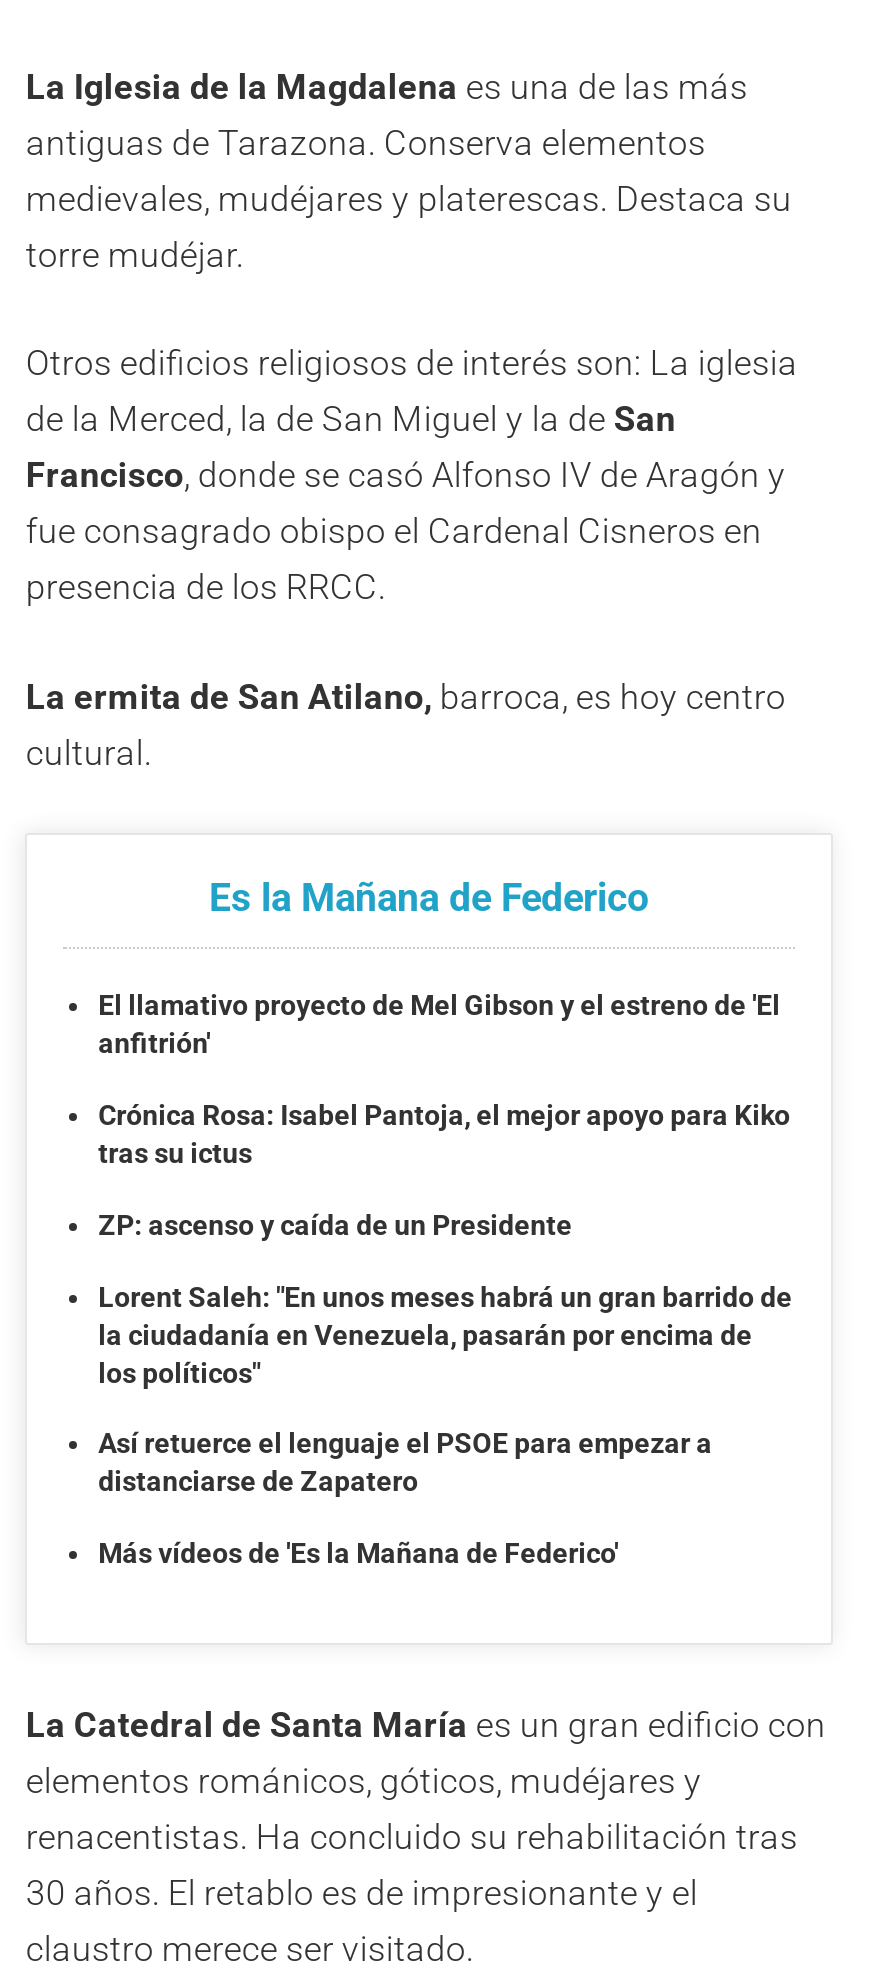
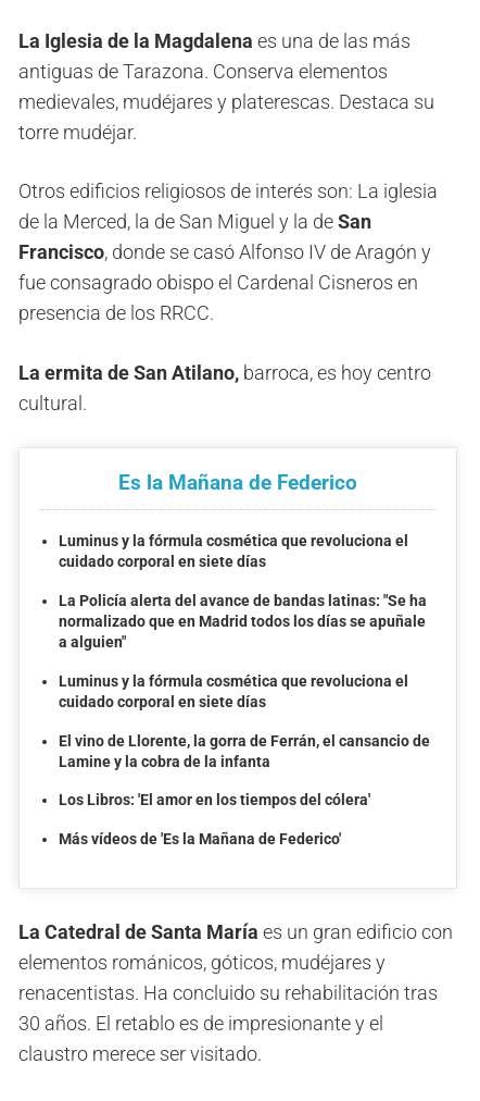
- El llamativo proyecto de Mel Gibson y el estreno de 'El
- anfitrión'
+ Luminus y la fórmula cosmética que revoluciona el
+ cuidado corporal en siete días

- Crónica Rosa: Isabel Pantoja, el mejor apoyo para Kiko
- tras su ictus
+ La Policía alerta del avance de bandas latinas: "Se ha
+ normalizado que en Madrid todos los días se apuñale
+ a alguien"

- ZP: ascenso y caída de un Presidente
+ Luminus y la fórmula cosmética que revoluciona el
+ cuidado corporal en siete días

- Lorent Saleh: "En unos meses habrá un gran barrido de
- la ciudadanía en Venezuela, pasarán por encima de
- los políticos"
+ El vino de Llorente, la gorra de Ferrán, el cansancio de
+ Lamine y la cobra de la infanta

- Así retuerce el lenguaje el PSOE para empezar a
- distanciarse de Zapatero
+ Los Libros: 'El amor en los tiempos del cólera'
